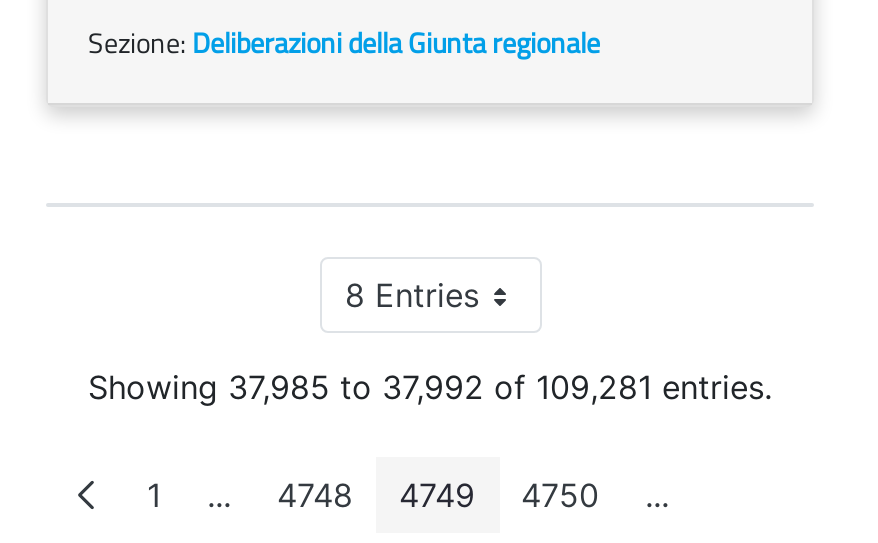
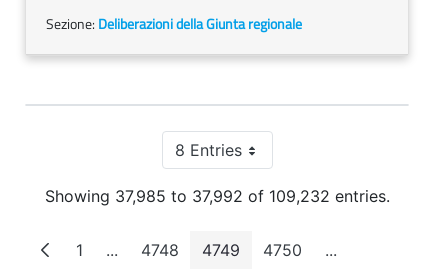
- Showing 37,985 to 37,992 of 109,281 entries.
+ Showing 37,985 to 37,992 of 109,232 entries.
